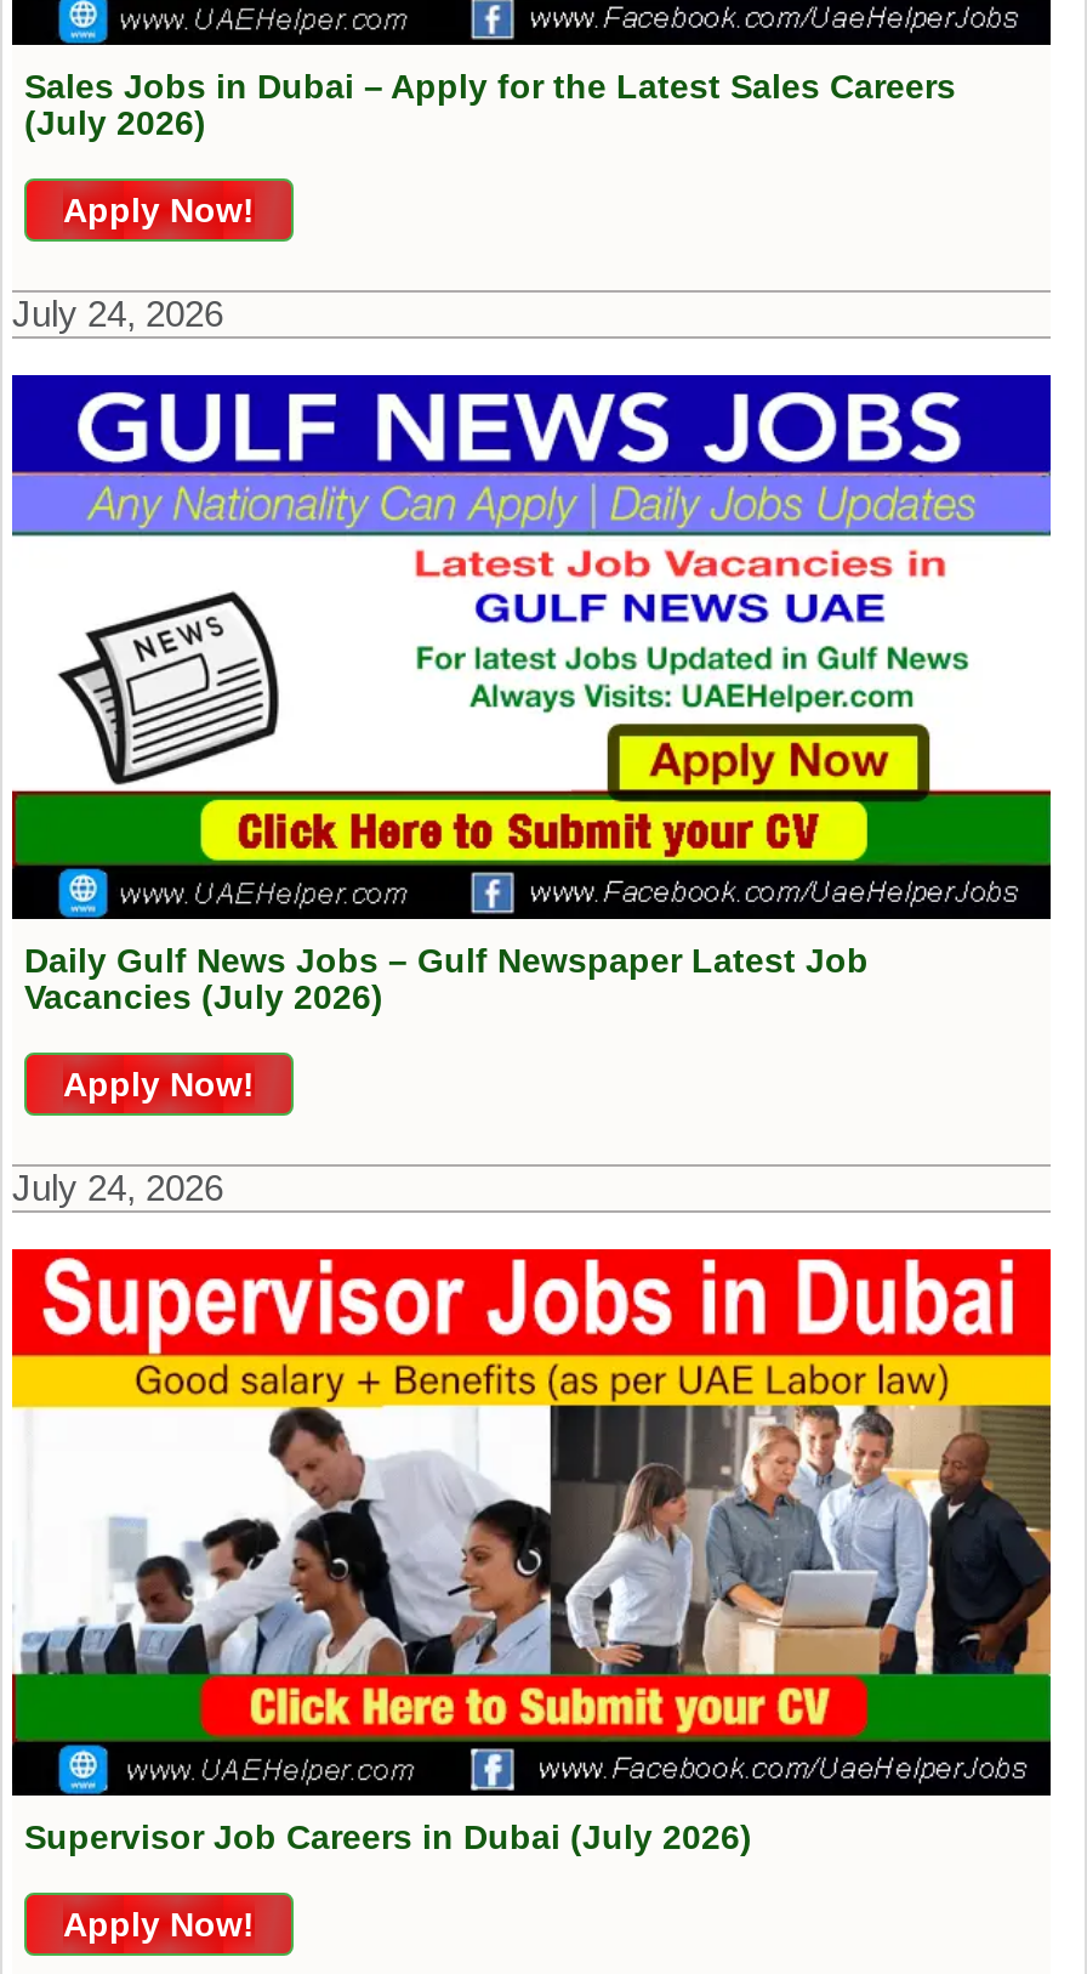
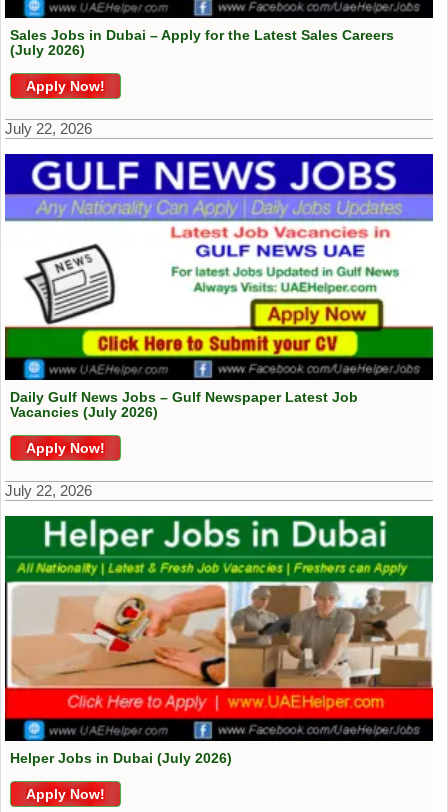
- July 24, 2026
+ July 22, 2026

- July 24, 2026
+ July 22, 2026

- [image]
- Supervisor Job Careers in Dubai (July 2026)
+ [image]
+ Helper Jobs in Dubai (July 2026)
